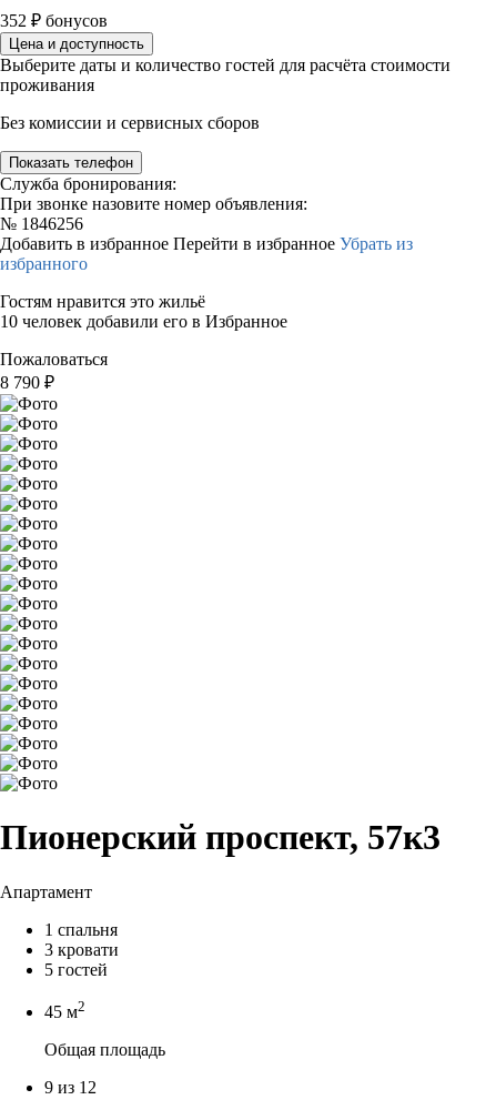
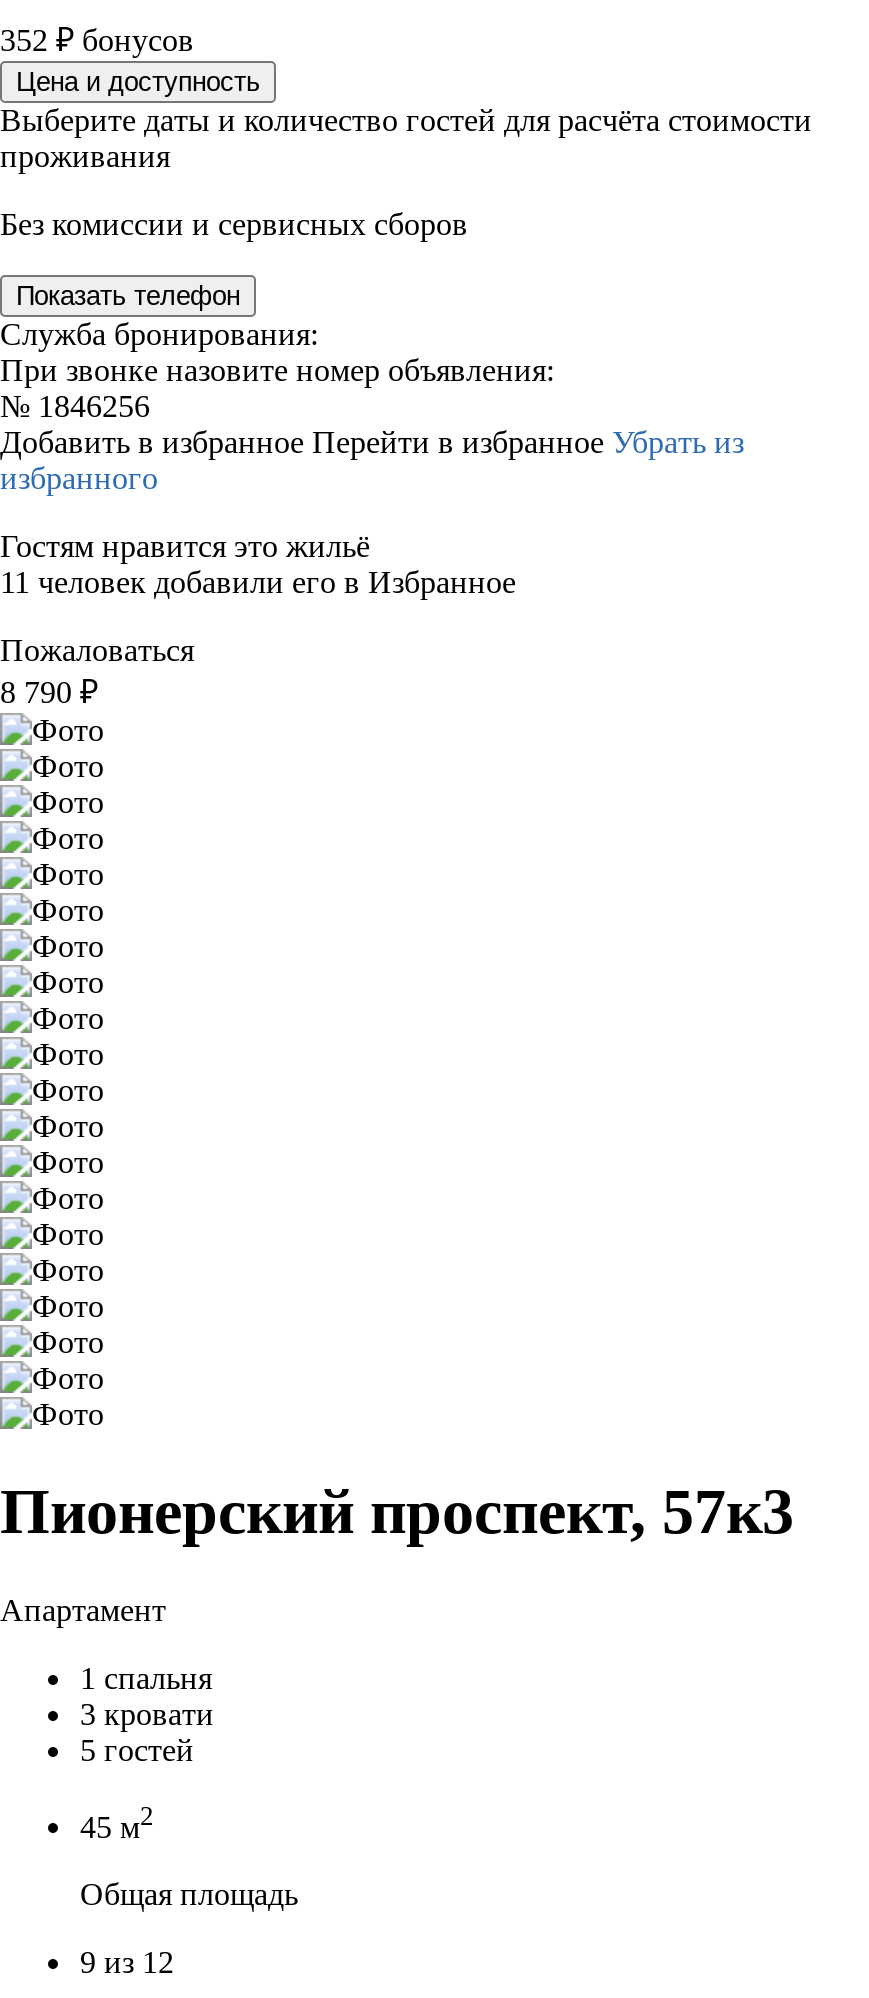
- 10 человек добавили его в Избранное
+ 11 человек добавили его в Избранное
